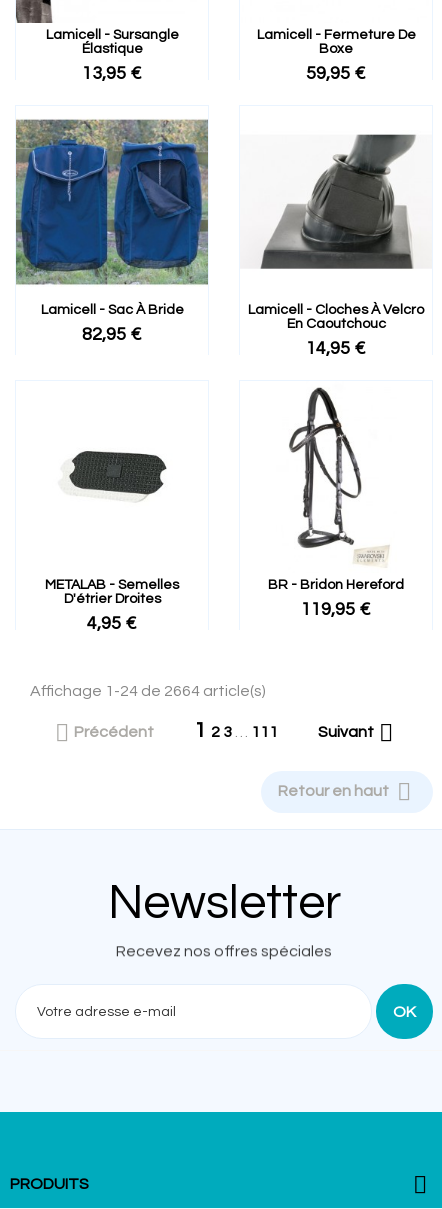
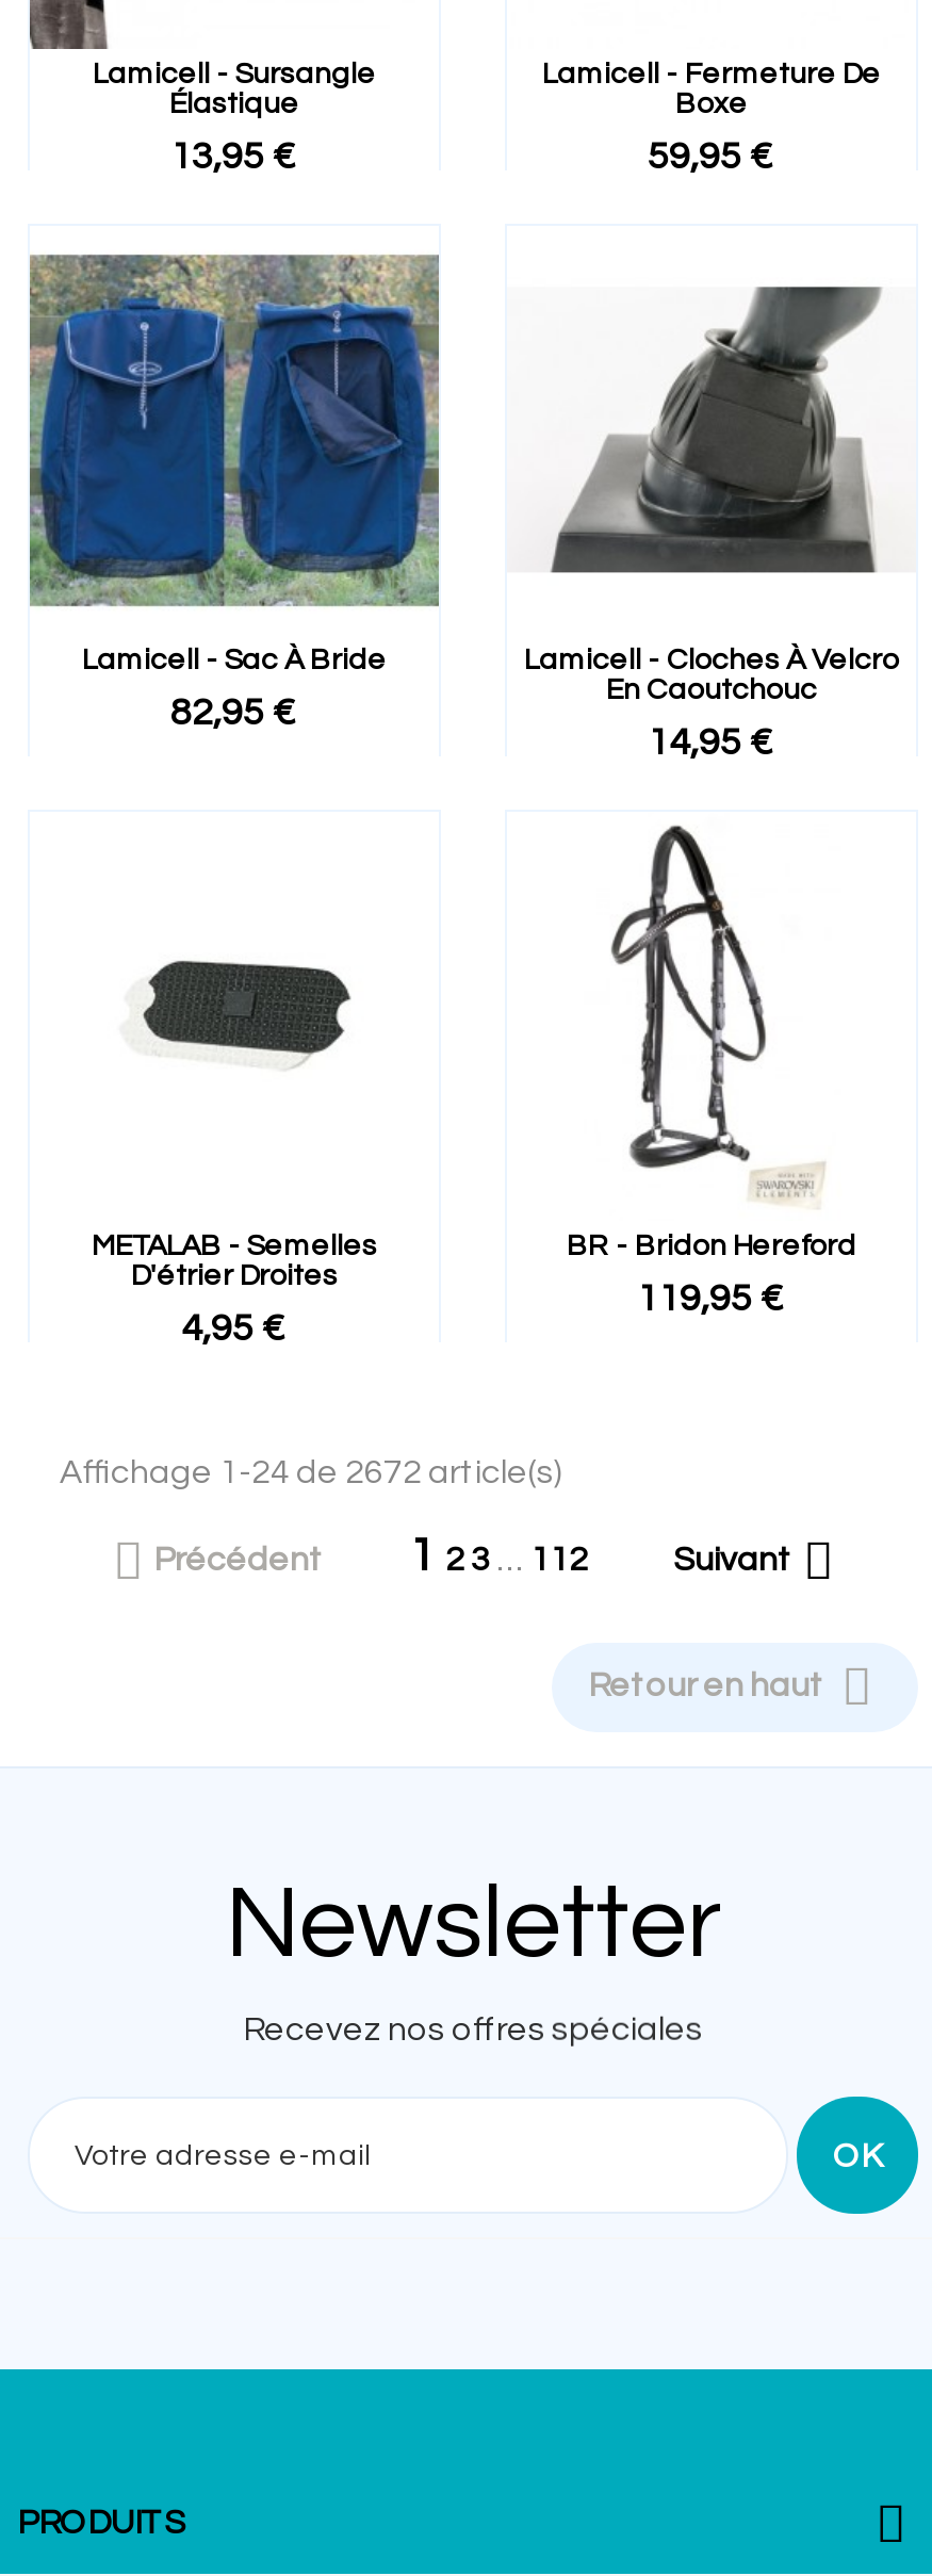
- Affichage 1-24 de 2664 article(s)
+ Affichage 1-24 de 2672 article(s)

- 1 23 … 111
+ 1 23 … 112
